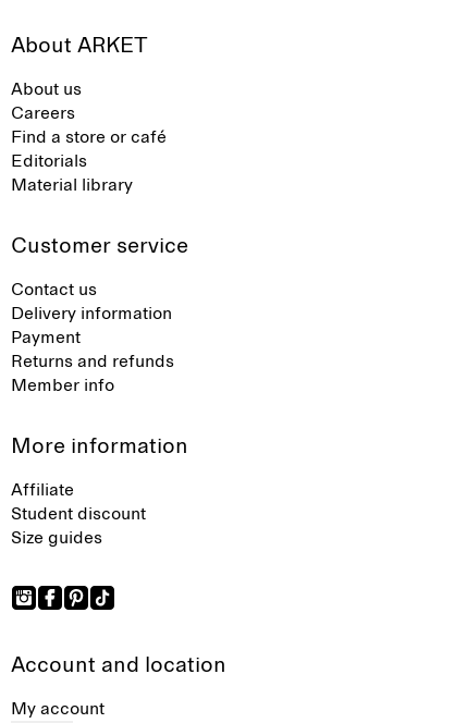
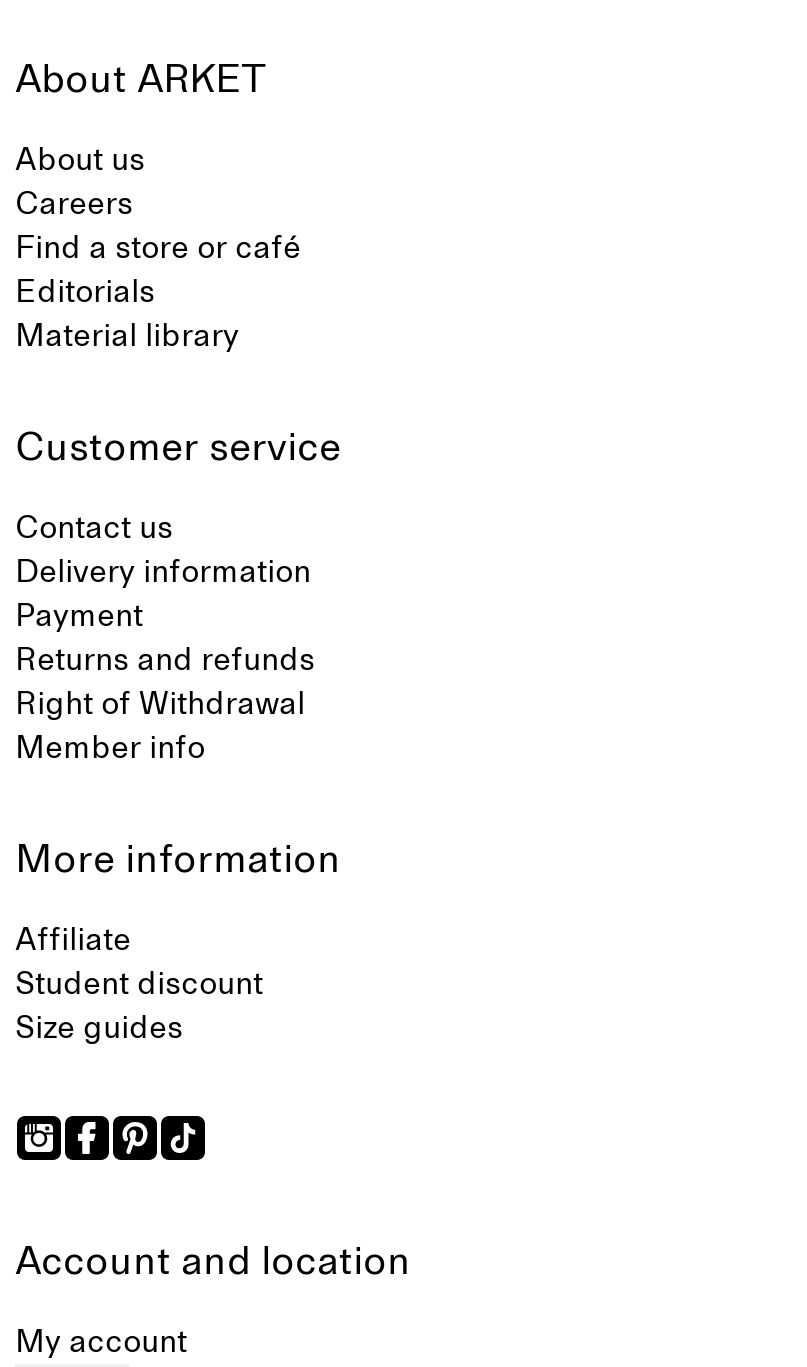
+ Right of Withdrawal
